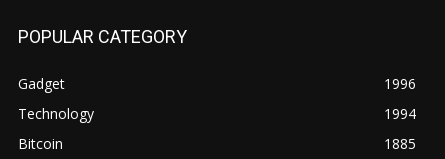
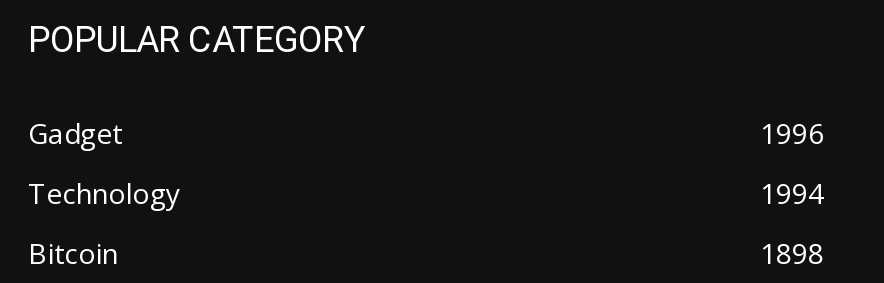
- 1885
+ 1898
